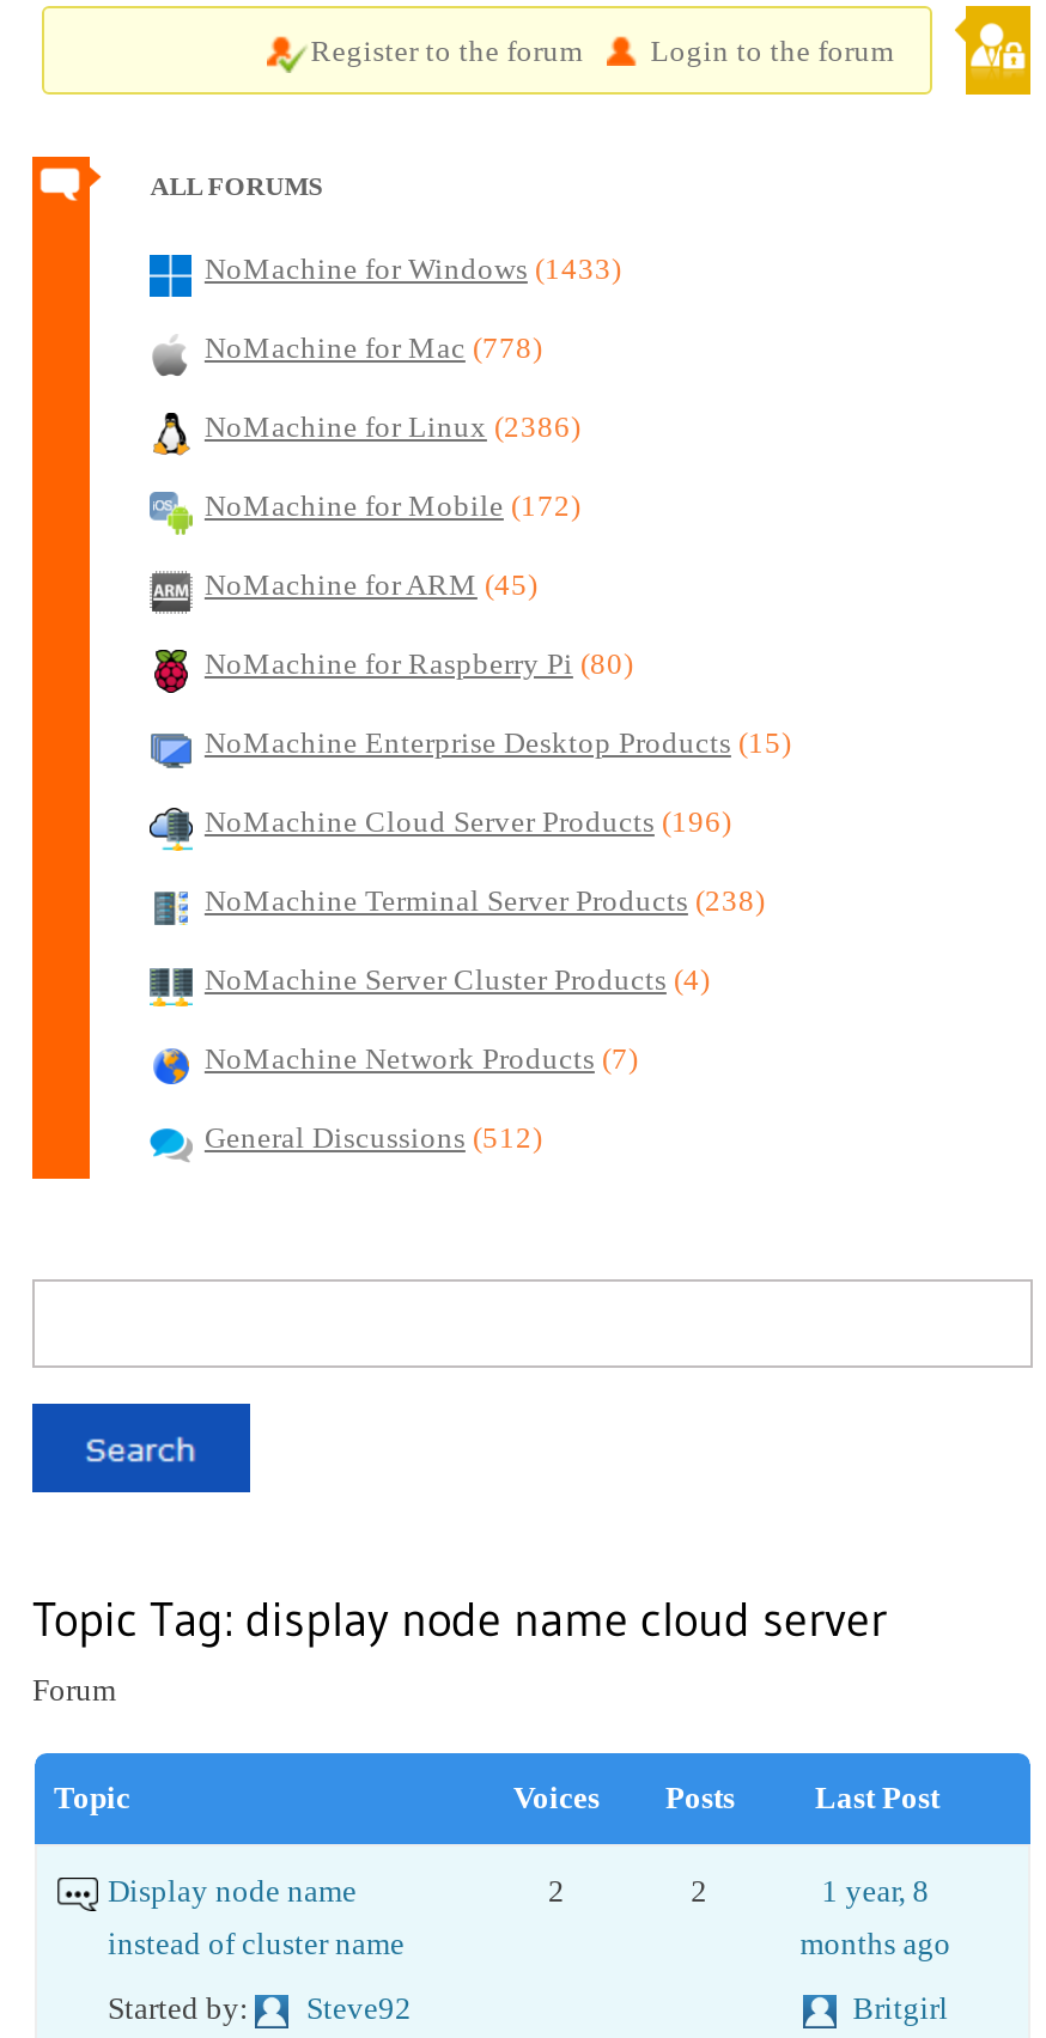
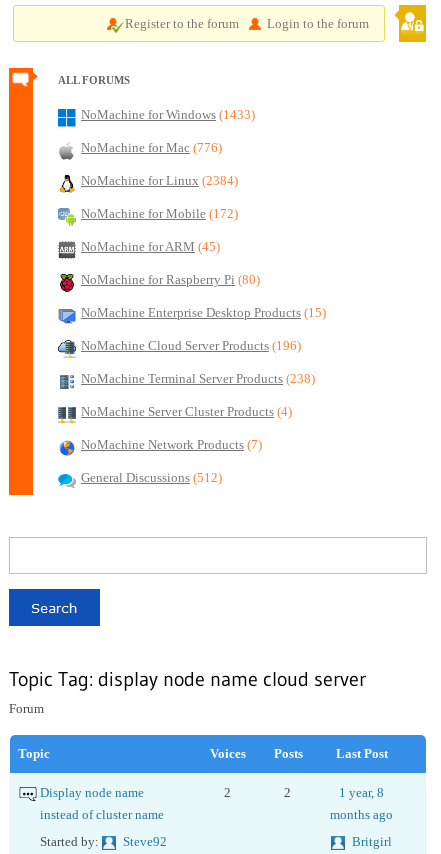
- NoMachine for Mac (778)
+ NoMachine for Mac (776)

- NoMachine for Linux (2386)
+ NoMachine for Linux (2384)
